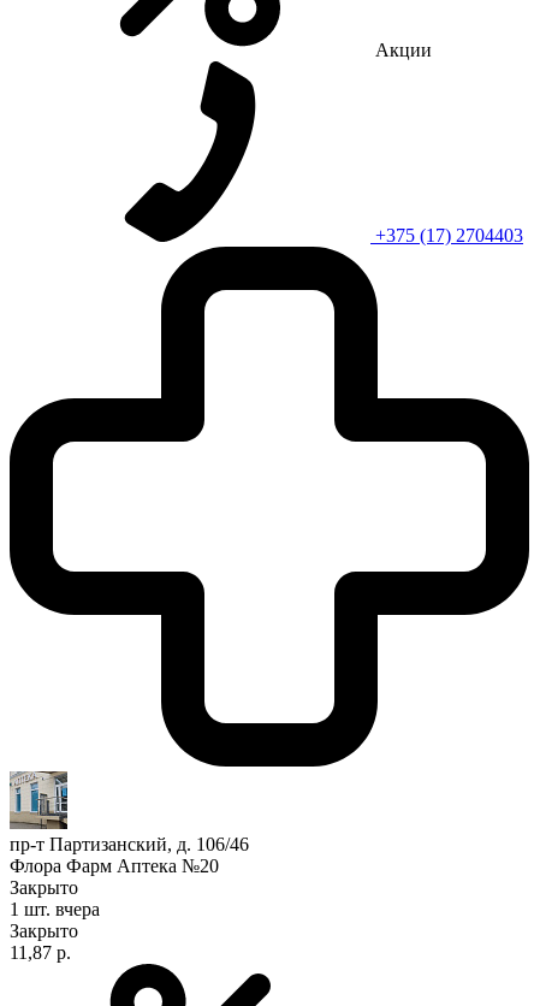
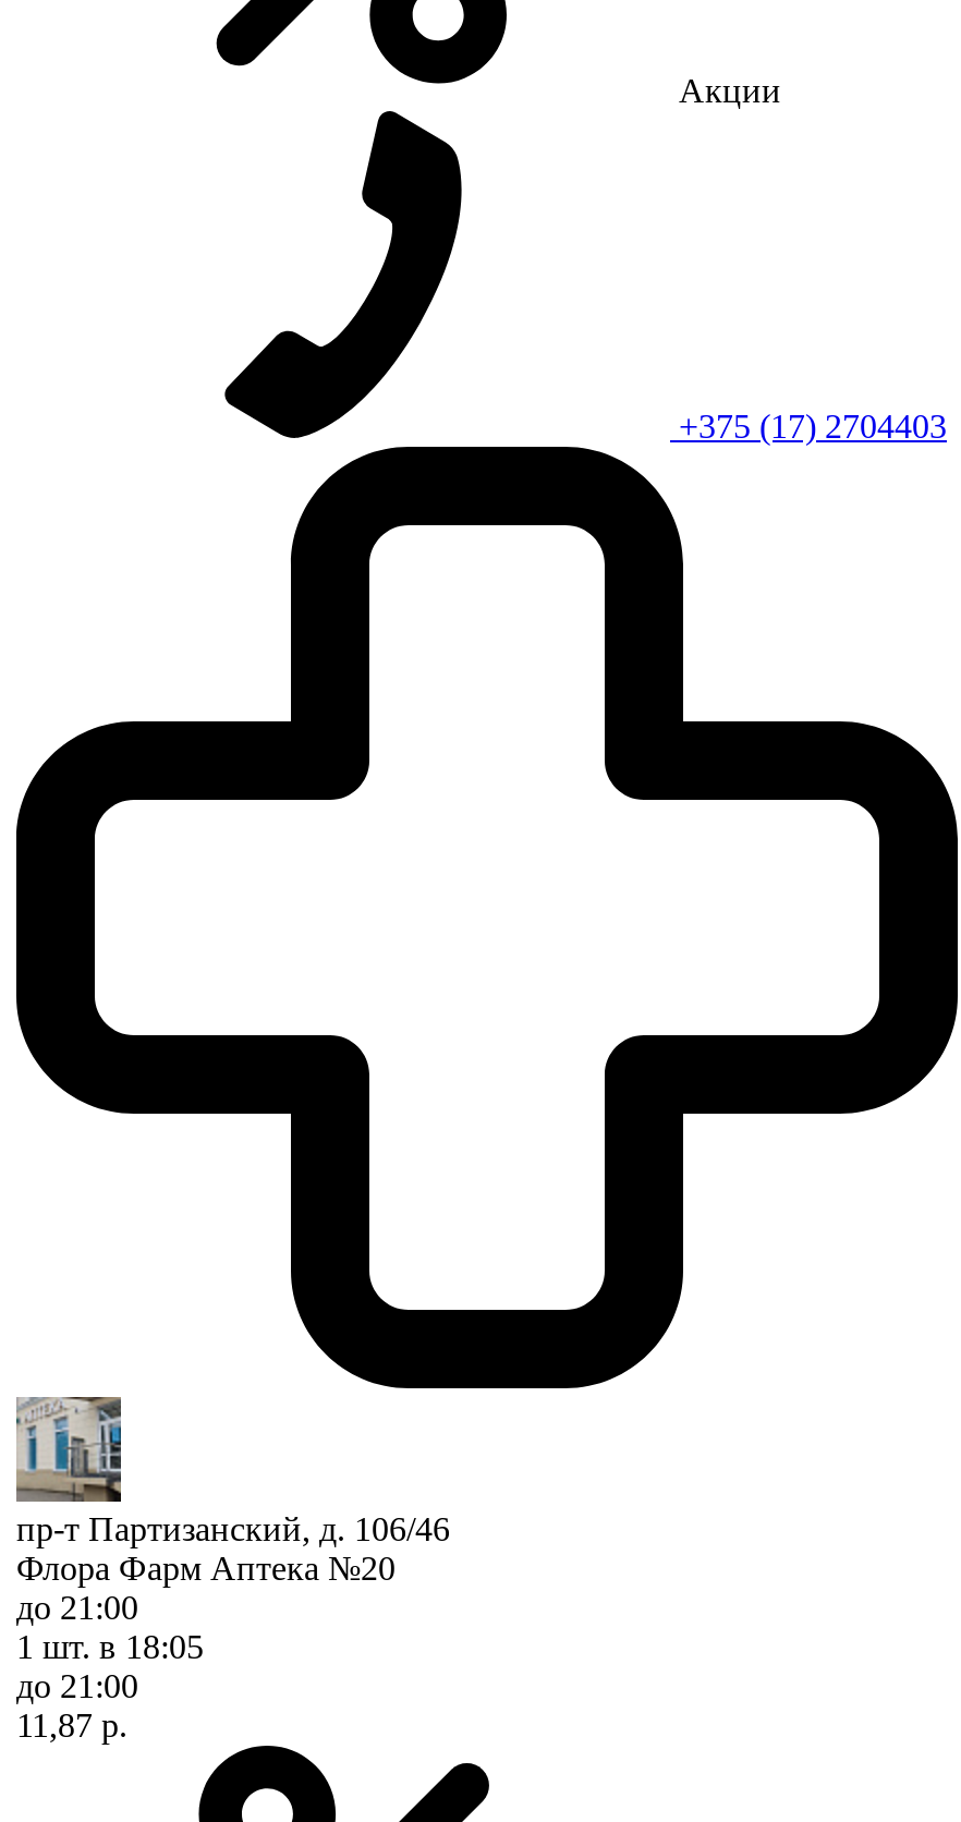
- Закрыто
- 1 шт. вчера
- Закрыто
+ до 21:00
+ 1 шт. в 18:05
+ до 21:00
